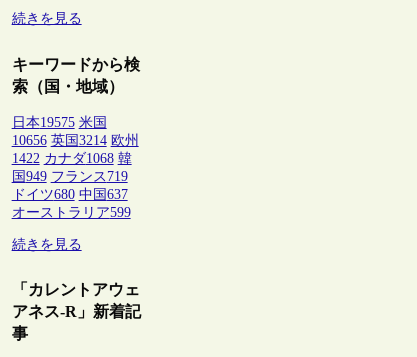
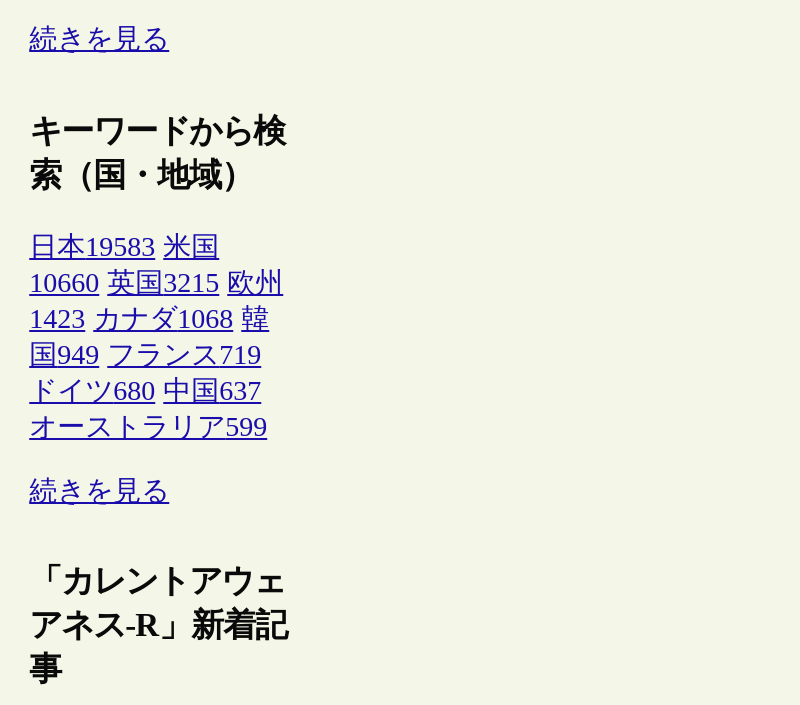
- 日本19575 米国
+ 日本19583 米国

- 10656 英国3214 欧州
+ 10660 英国3215 欧州

- 1422 カナダ1068 韓
+ 1423 カナダ1068 韓
